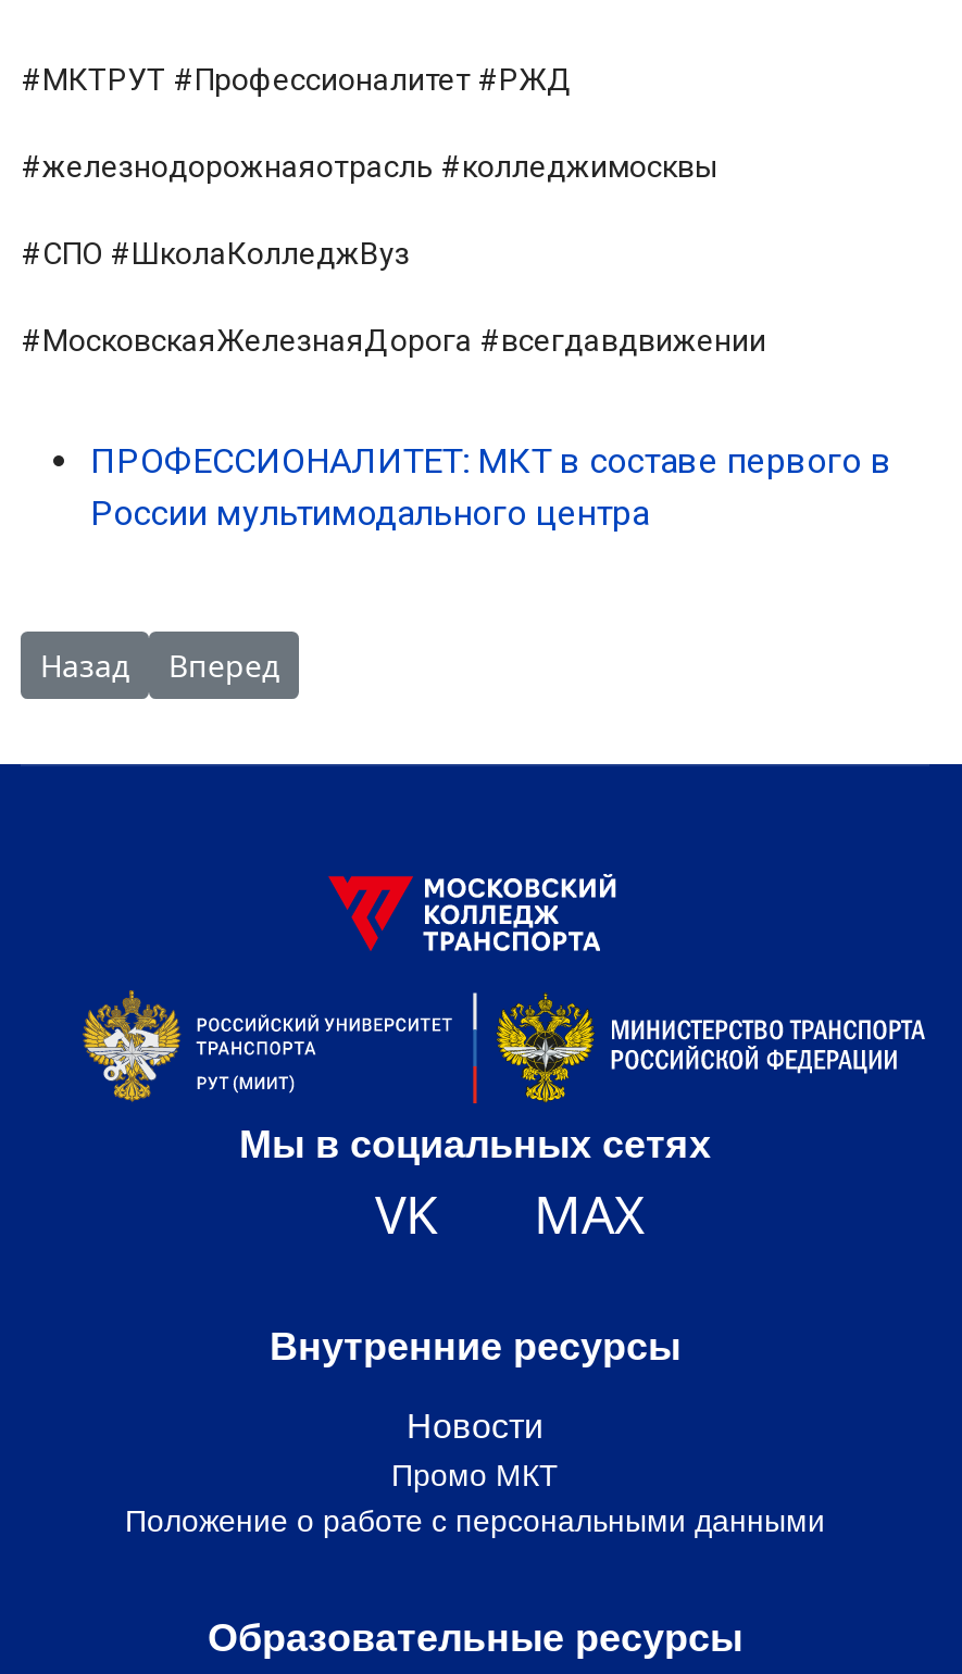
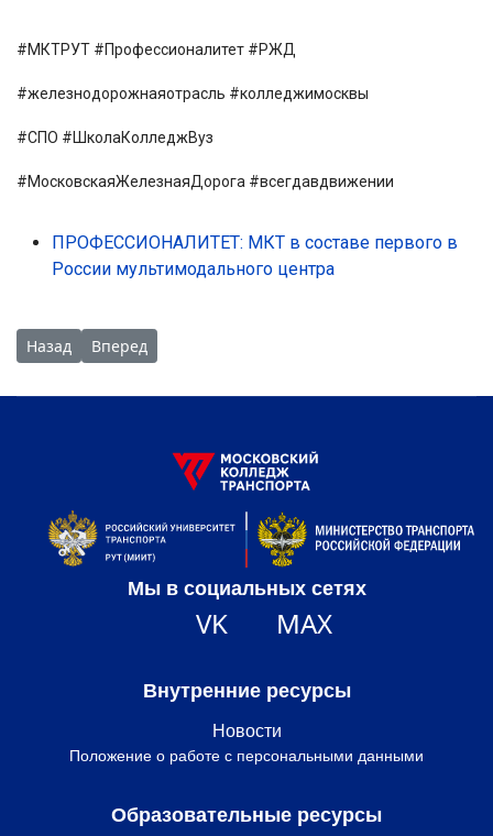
- Промо МКТ
